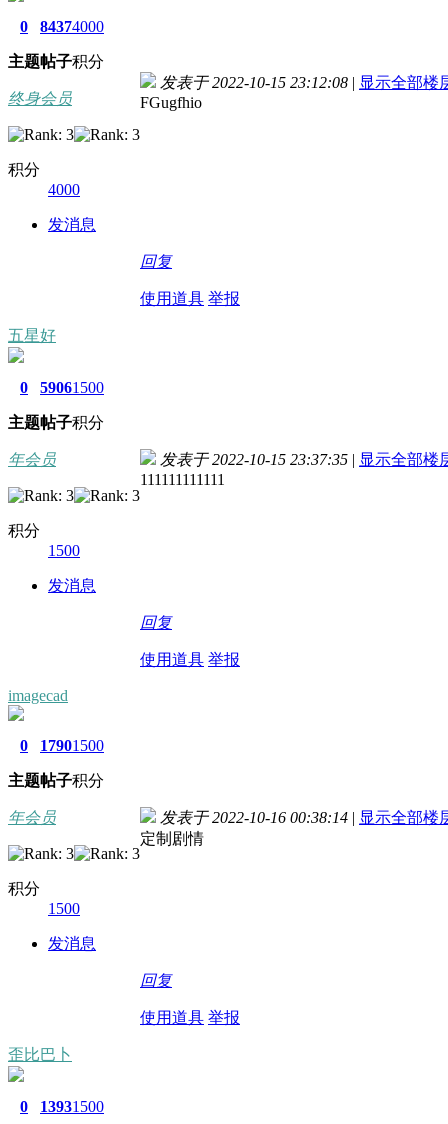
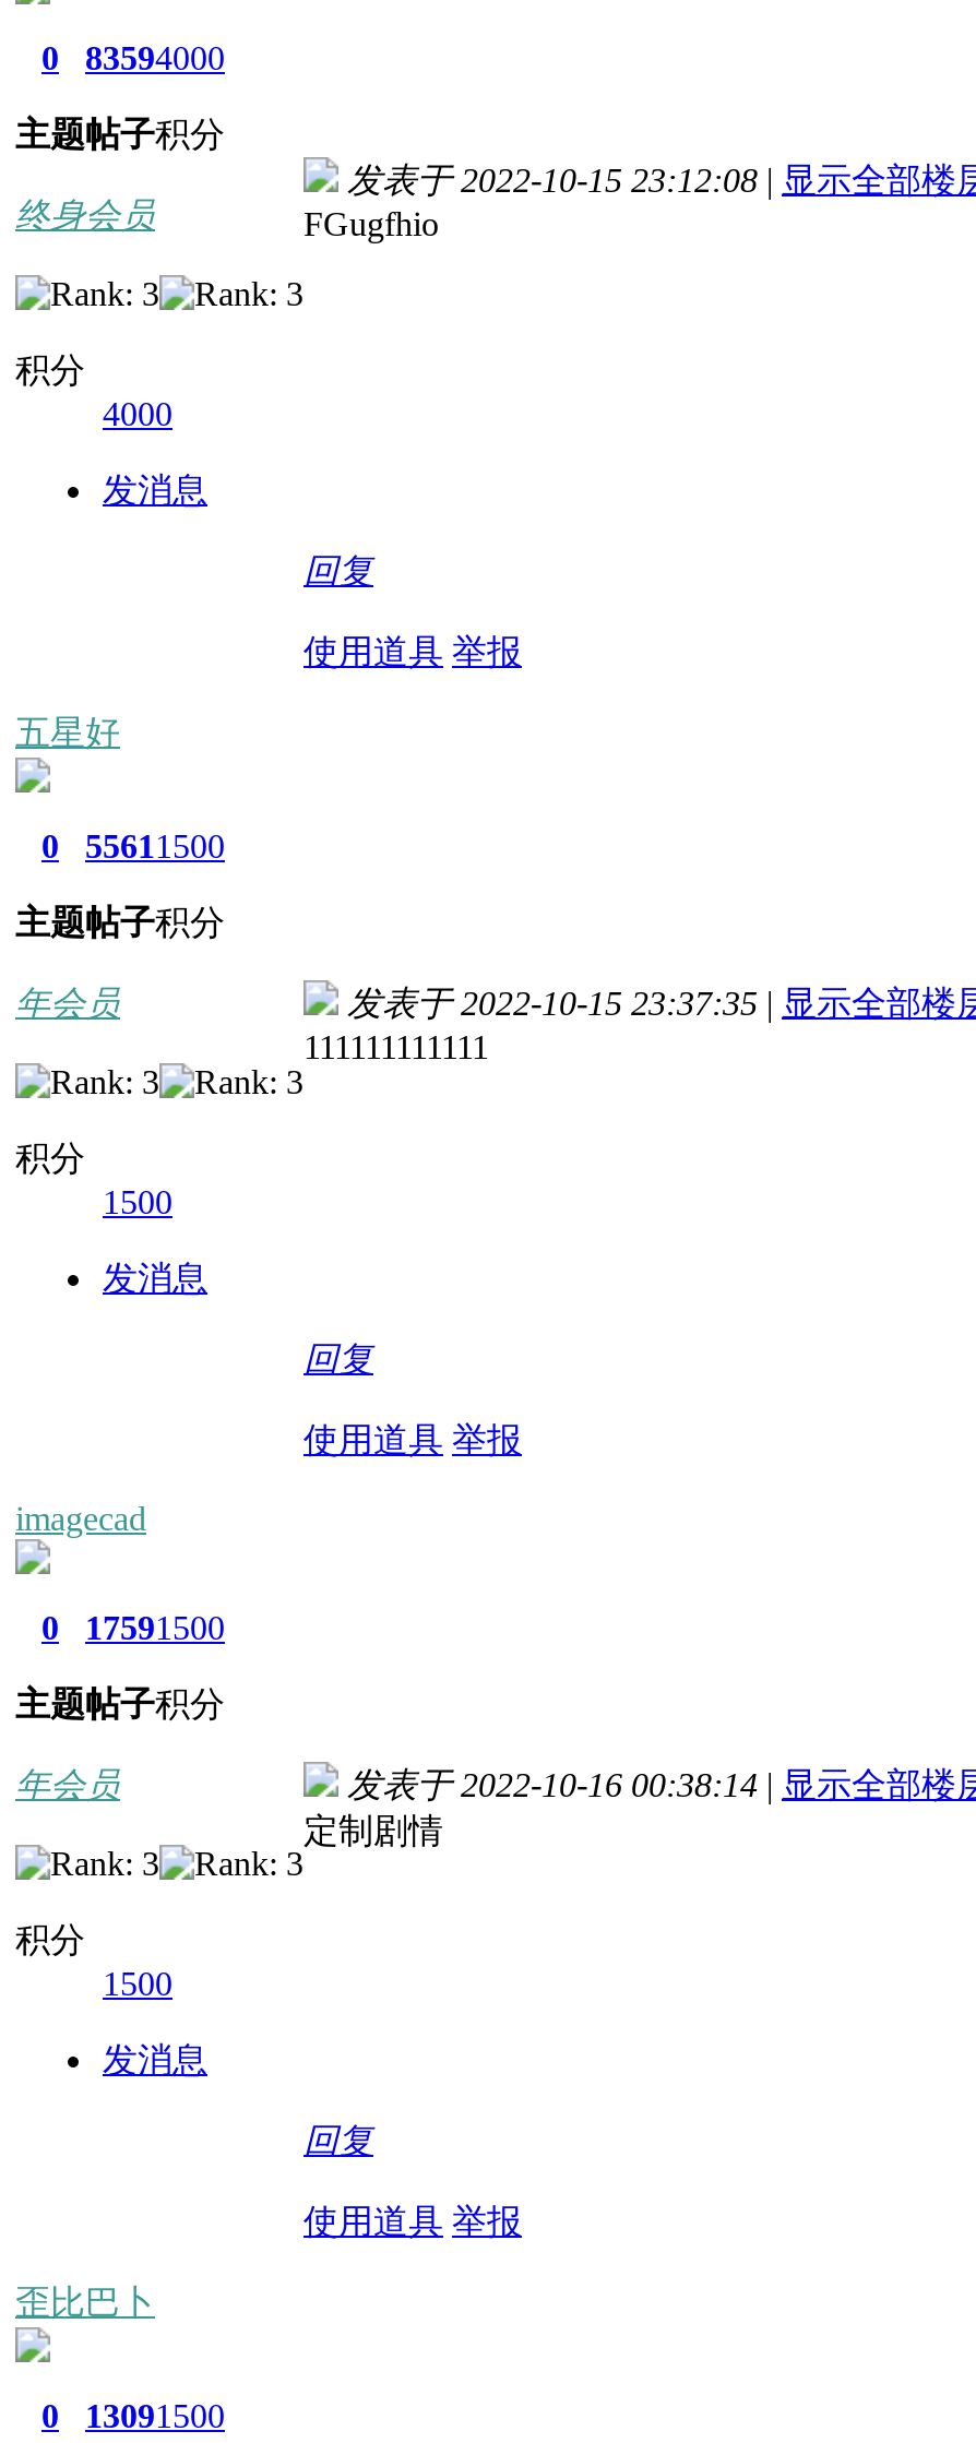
- 0 8437 4000
+ 0 8359 4000

- 0 5906 1500
+ 0 5561 1500

- 0 1790 1500
+ 0 1759 1500

- 0 1393 1500
+ 0 1309 1500
